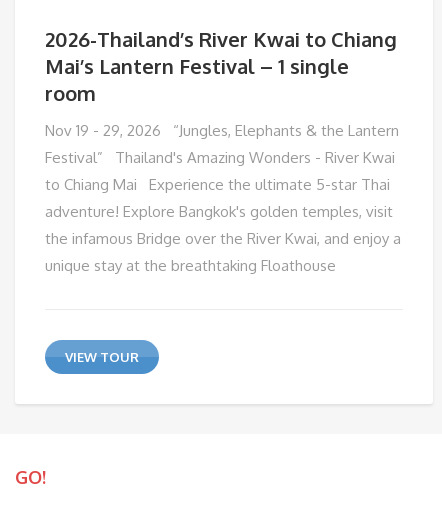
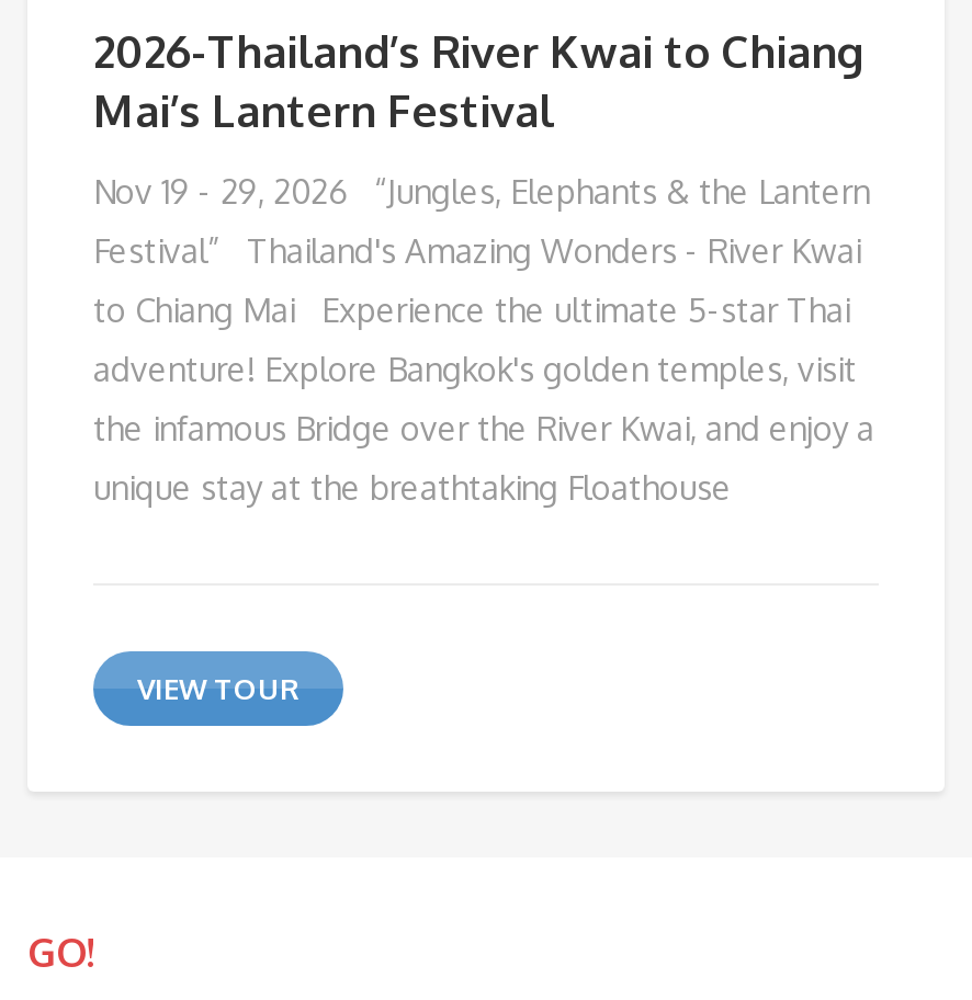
- Mai’s Lantern Festival – 1 single
- room
+ Mai’s Lantern Festival
